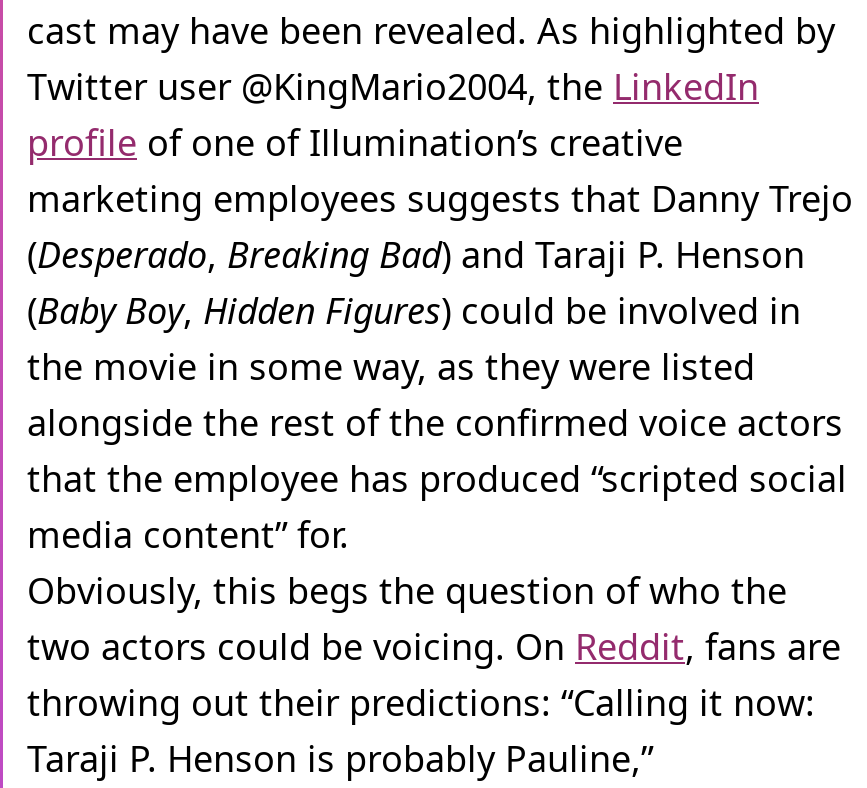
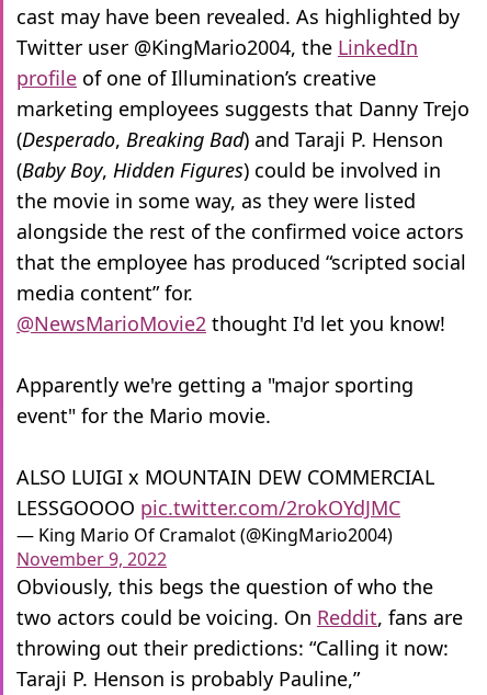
+ @NewsMarioMovie2 thought I'd let you know!
+ Apparently we're getting a "major sporting
+ event" for the Mario movie.
+ ALSO LUIGI x MOUNTAIN DEW COMMERCIAL
+ LESSGOOOO pic.twitter.com/2rokOYdJMC
+ — King Mario Of Cramalot (@KingMario2004)
+ November 9, 2022
